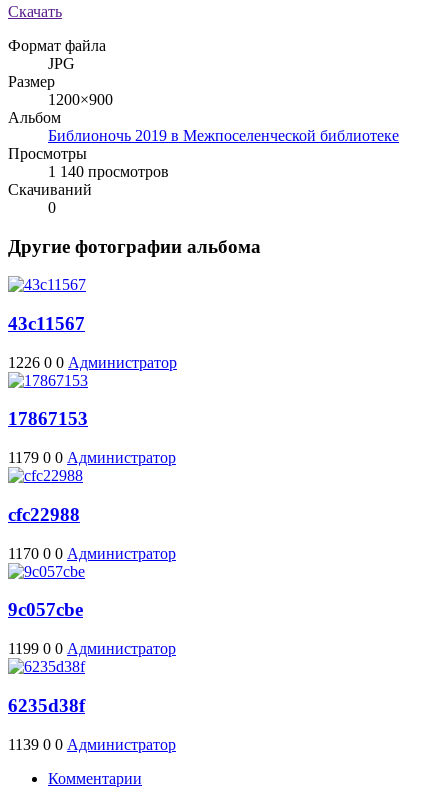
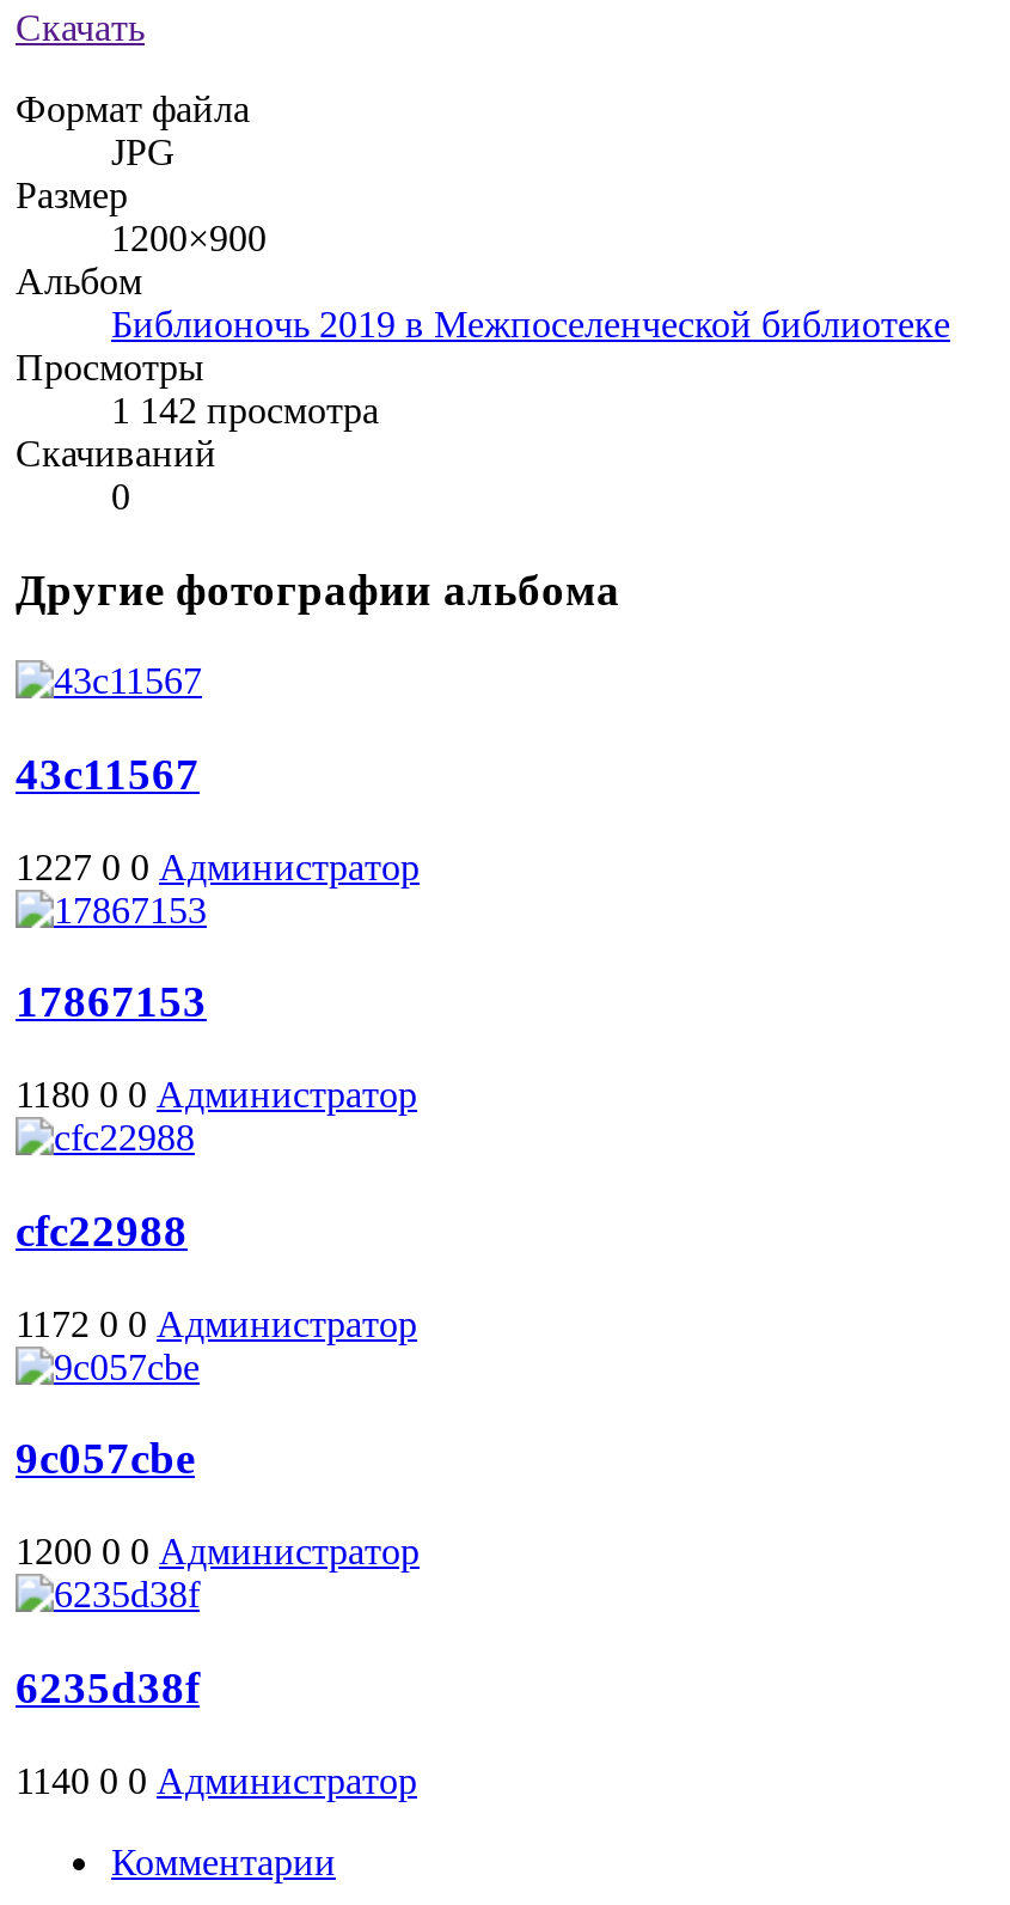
- 1 140 просмотров
+ 1 142 просмотра

- 1226 0 0 Администратор
+ 1227 0 0 Администратор

- 1179 0 0 Администратор
+ 1180 0 0 Администратор

- 1170 0 0 Администратор
+ 1172 0 0 Администратор

- 1199 0 0 Администратор
+ 1200 0 0 Администратор

- 1139 0 0 Администратор
+ 1140 0 0 Администратор
